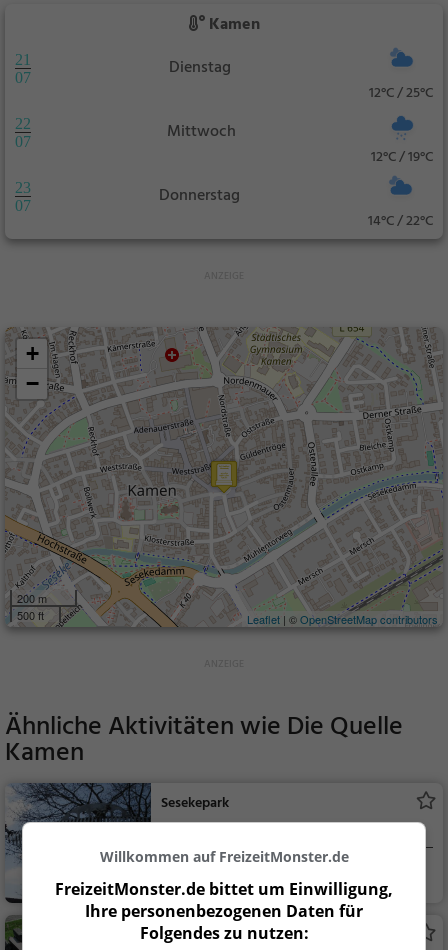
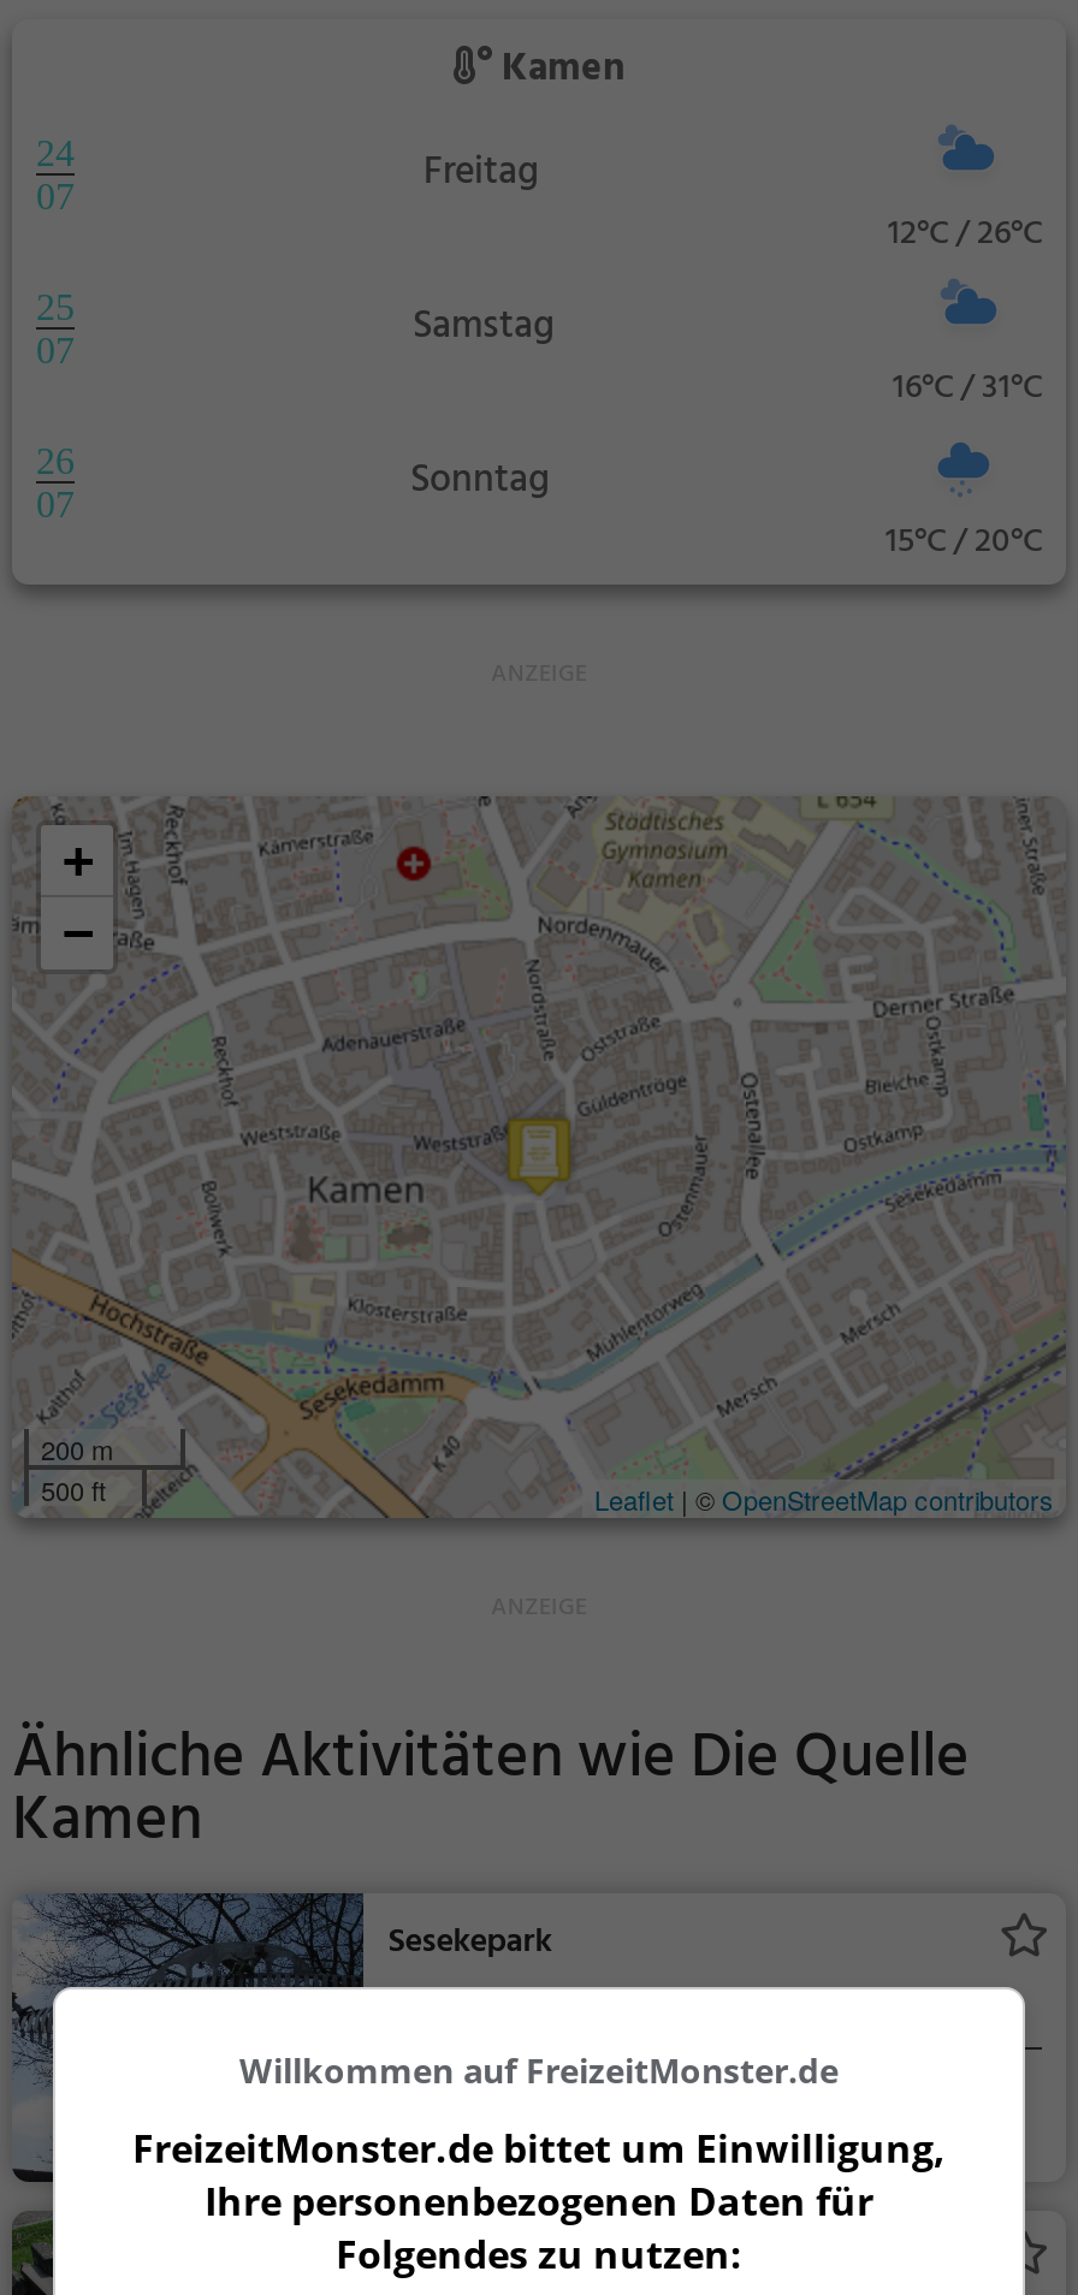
- 21
+ 24

- Dienstag
- 12°C / 25°C
+ Freitag
+ 12°C / 26°C

- 22
+ 25

- Mittwoch
- 12°C / 19°C
+ Samstag
+ 16°C / 31°C

- 23
+ 26

- Donnerstag
- 14°C / 22°C
+ Sonntag
+ 15°C / 20°C
